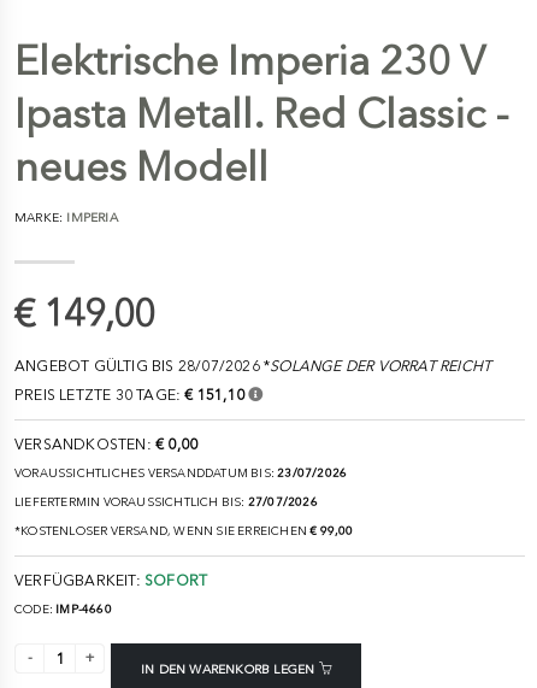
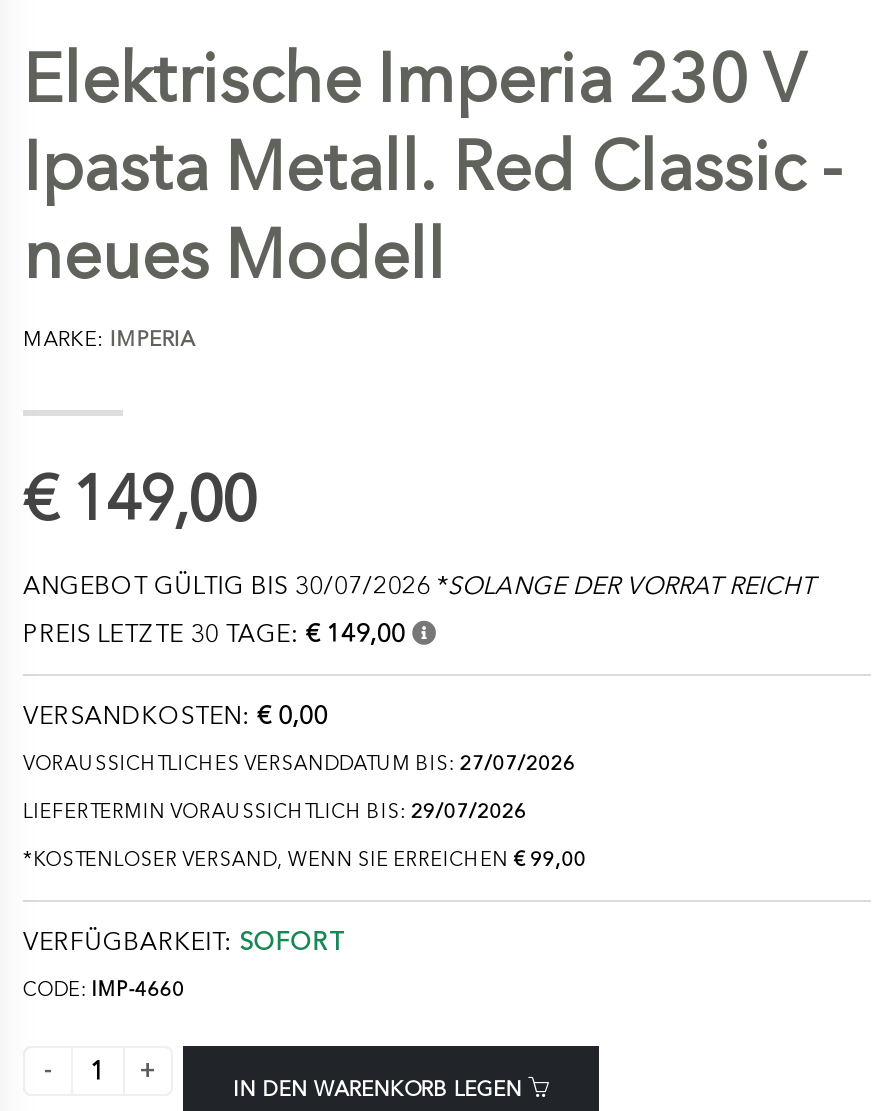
- ANGEBOT GÜLTIG BIS 28/07/2026 *SOLANGE DER VORRAT REICHT
+ ANGEBOT GÜLTIG BIS 30/07/2026 *SOLANGE DER VORRAT REICHT

- PREIS LETZTE 30 TAGE: € 151,10
+ PREIS LETZTE 30 TAGE: € 149,00

- VORAUSSICHTLICHES VERSANDDATUM BIS: 23/07/2026
+ VORAUSSICHTLICHES VERSANDDATUM BIS: 27/07/2026

- LIEFERTERMIN VORAUSSICHTLICH BIS: 27/07/2026
+ LIEFERTERMIN VORAUSSICHTLICH BIS: 29/07/2026
